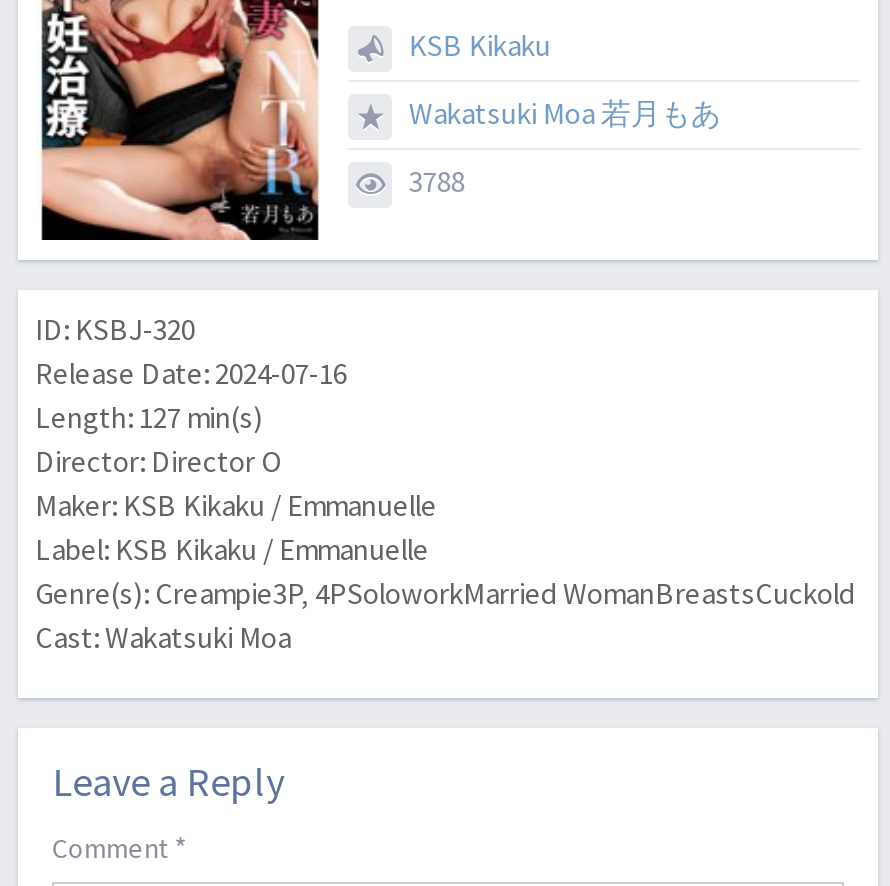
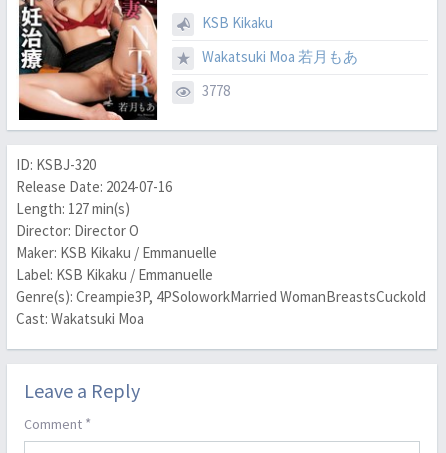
- 3788
+ 3778
